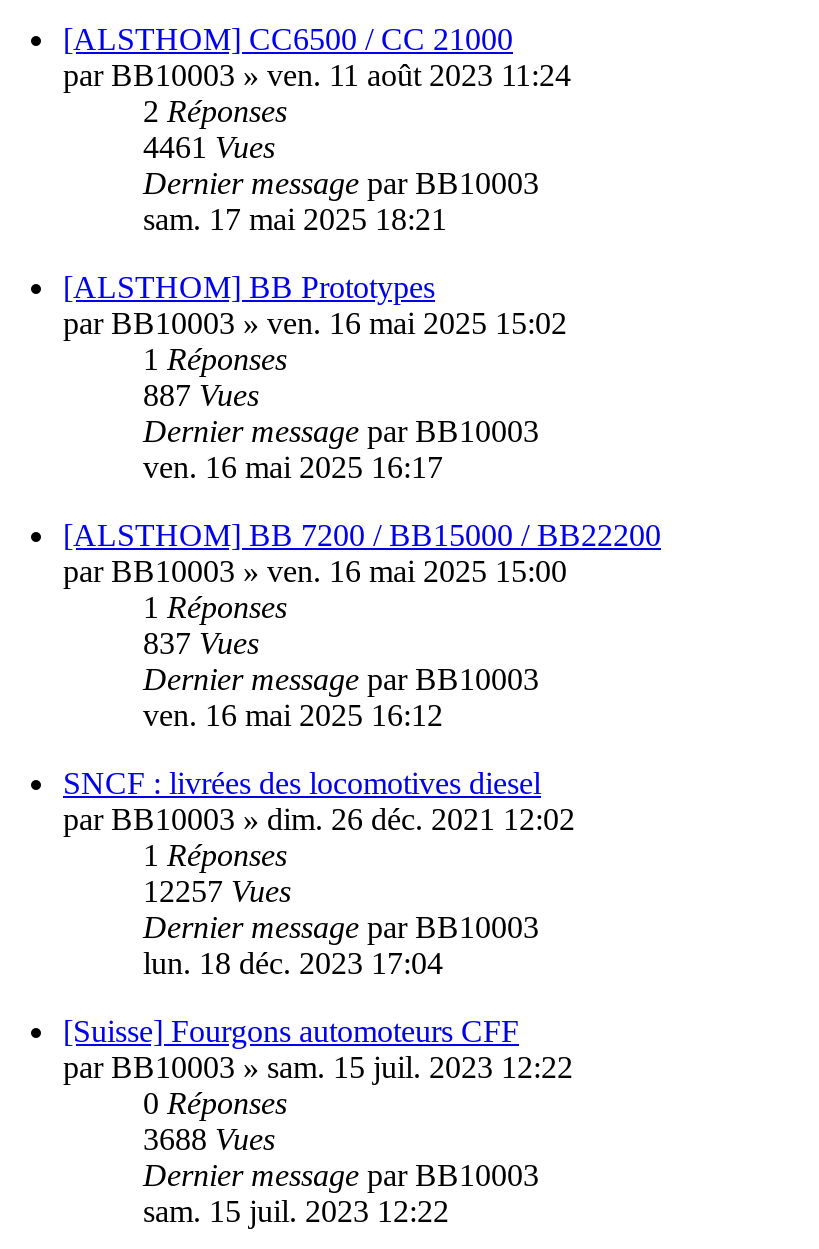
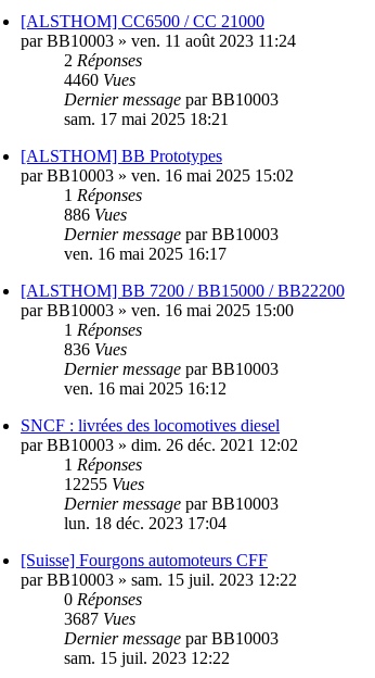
- 4461 Vues
+ 4460 Vues

- 887 Vues
+ 886 Vues

- 837 Vues
+ 836 Vues

- 12257 Vues
+ 12255 Vues

- 3688 Vues
+ 3687 Vues
